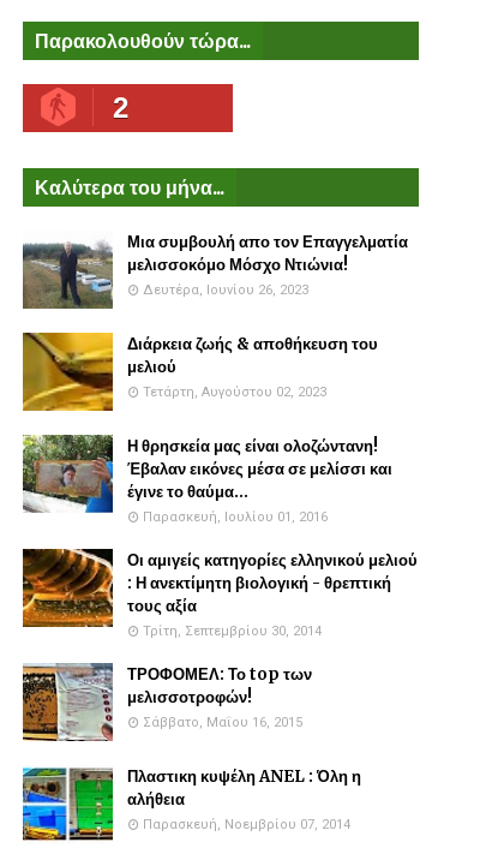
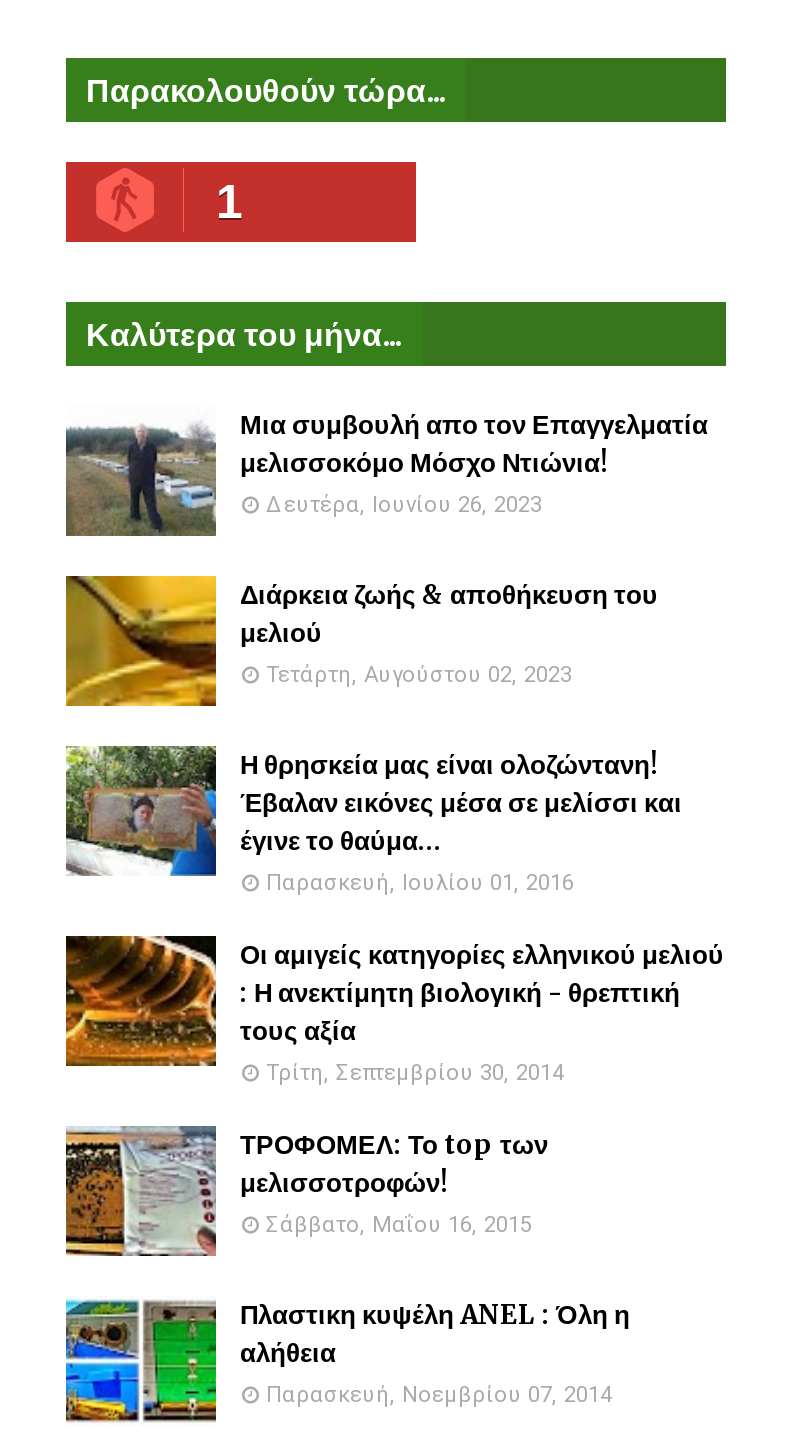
- 2
+ 1
